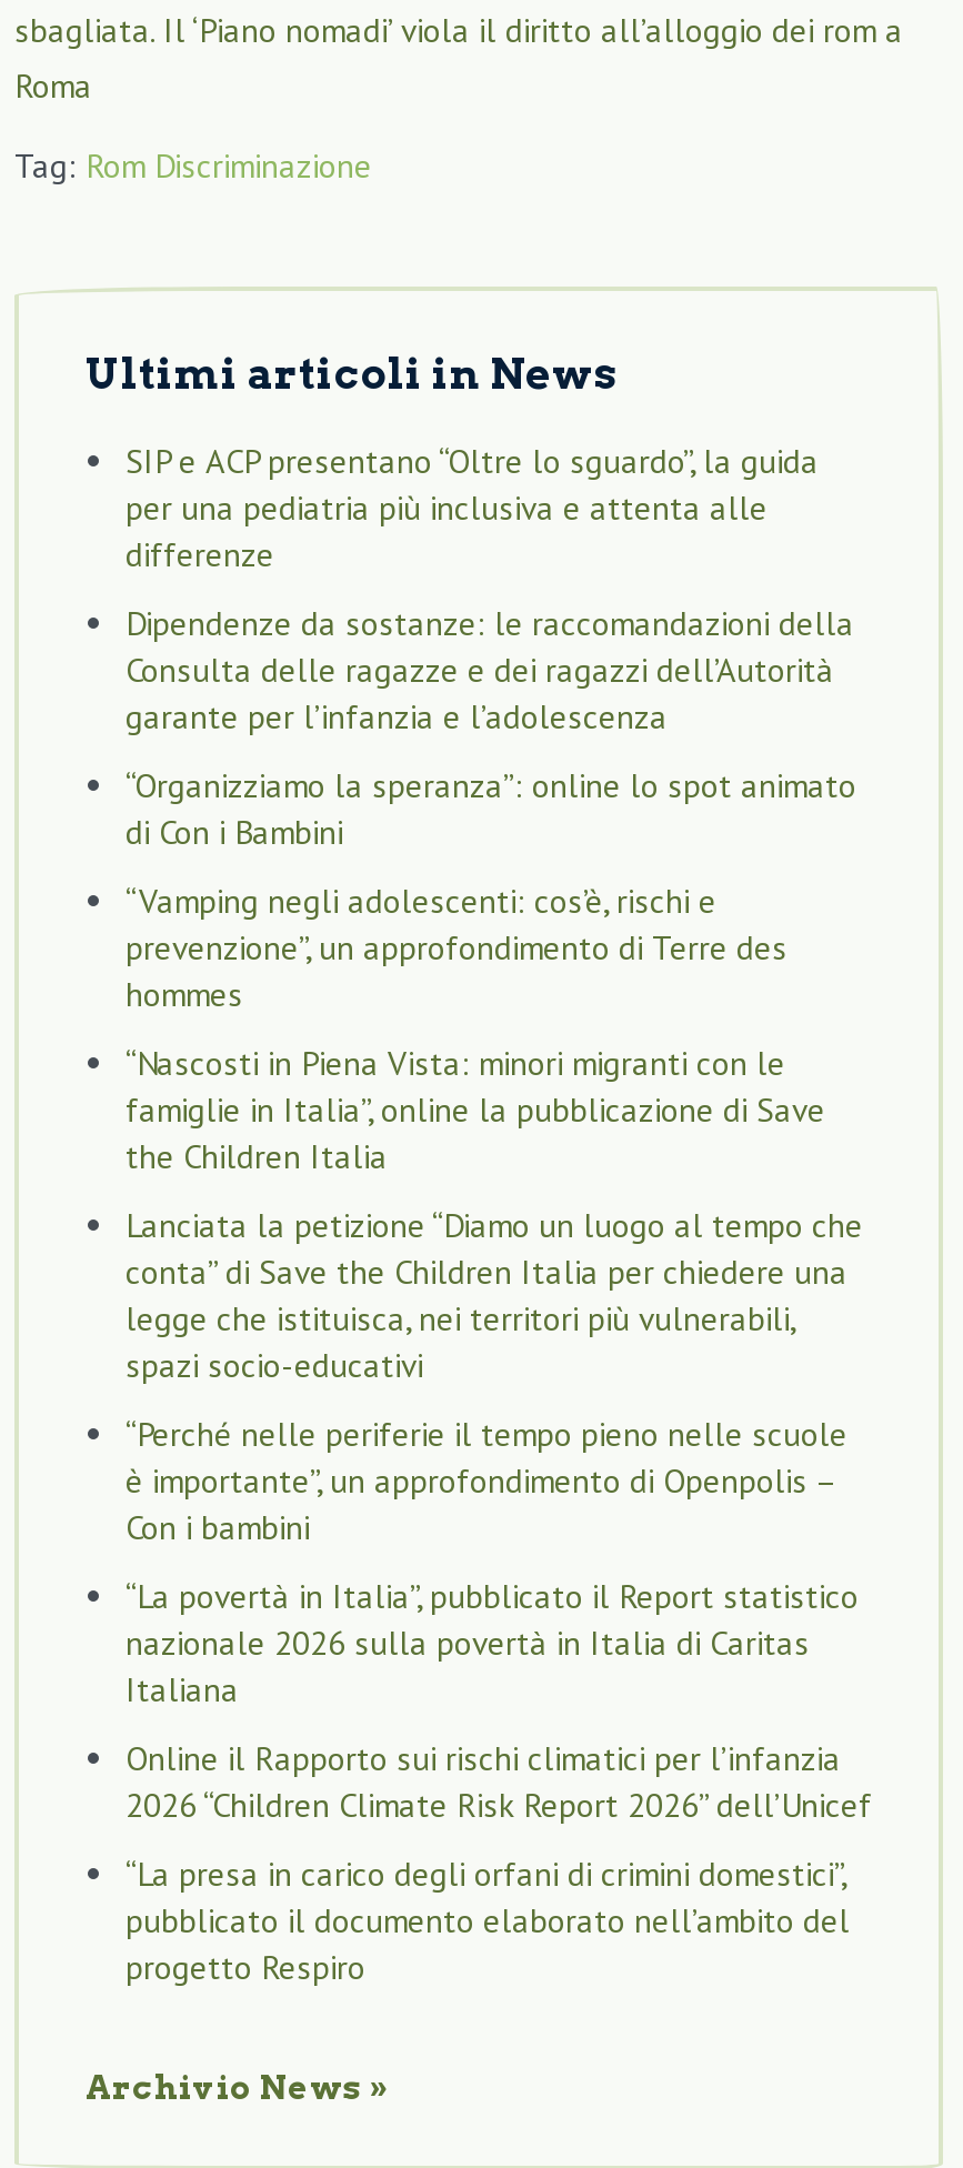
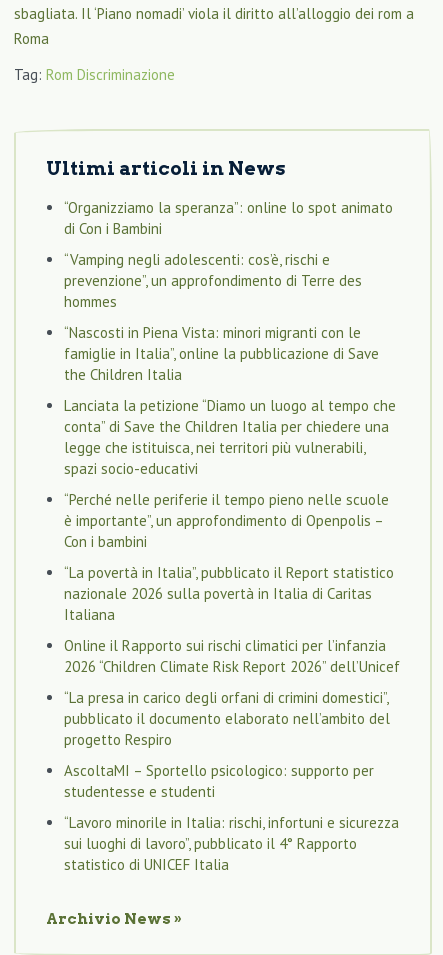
- SIP e ACP presentano “Oltre lo sguardo”, la guida
- per una pediatria più inclusiva e attenta alle
- differenze
- Dipendenze da sostanze: le raccomandazioni della
- Consulta delle ragazze e dei ragazzi dell’Autorità
- garante per l’infanzia e l’adolescenza

moved up: “Organizziamo la speranza”: online lo spot animato | di Con i Bambini | “Vamping negli adolescenti: cos’è, rischi e | ... | pubblicato il documento elaborato nell’ambito del | progetto Respiro

+ AscoltaMI – Sportello psicologico: supporto per
+ studentesse e studenti
+ “Lavoro minorile in Italia: rischi, infortuni e sicurezza
+ sui luoghi di lavoro”, pubblicato il 4° Rapporto
+ statistico di UNICEF Italia
